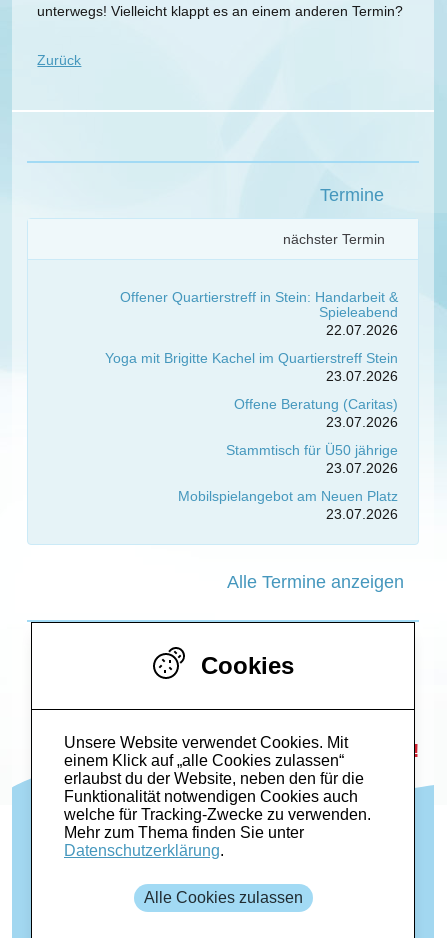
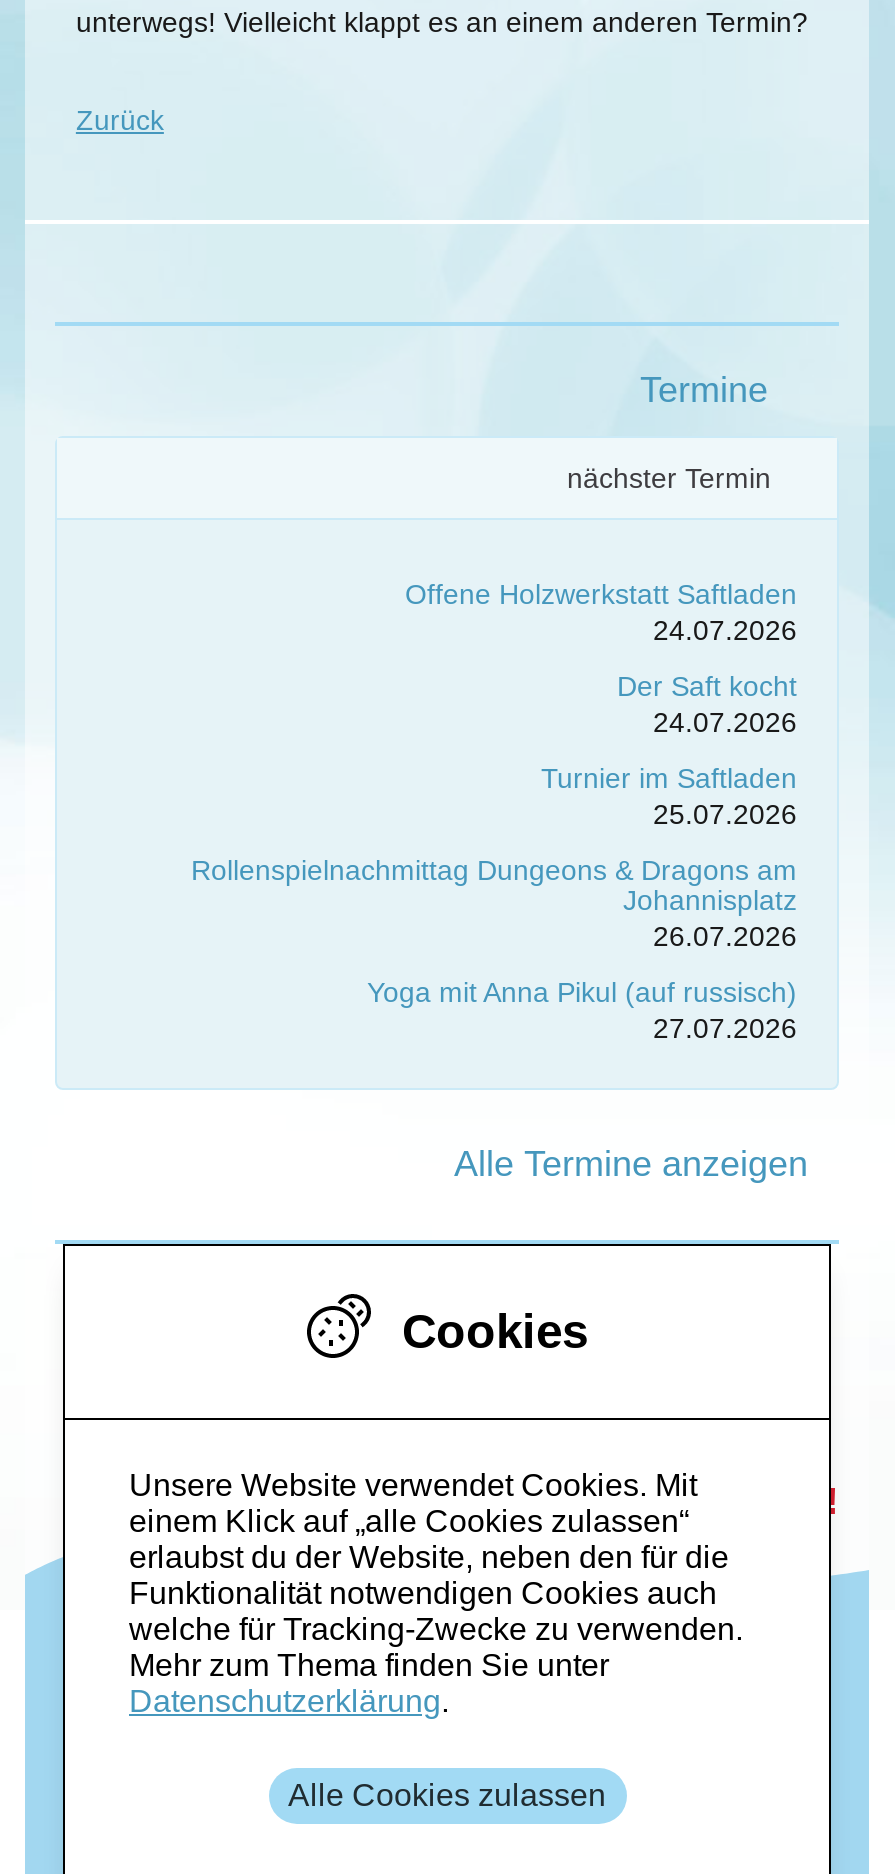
- Offener Quartierstreff in Stein: Handarbeit &
- Spieleabend
- 22.07.2026
+ Offene Holzwerkstatt Saftladen
+ 24.07.2026

- Yoga mit Brigitte Kachel im Quartierstreff Stein
- 23.07.2026
+ Der Saft kocht
+ 24.07.2026

- Offene Beratung (Caritas)
- 23.07.2026
+ Turnier im Saftladen
+ 25.07.2026

- Stammtisch für Ü50 jährige
- 23.07.2026
+ Rollenspielnachmittag Dungeons & Dragons am
+ Johannisplatz
+ 26.07.2026

- Mobilspielangebot am Neuen Platz
- 23.07.2026
+ Yoga mit Anna Pikul (auf russisch)
+ 27.07.2026
